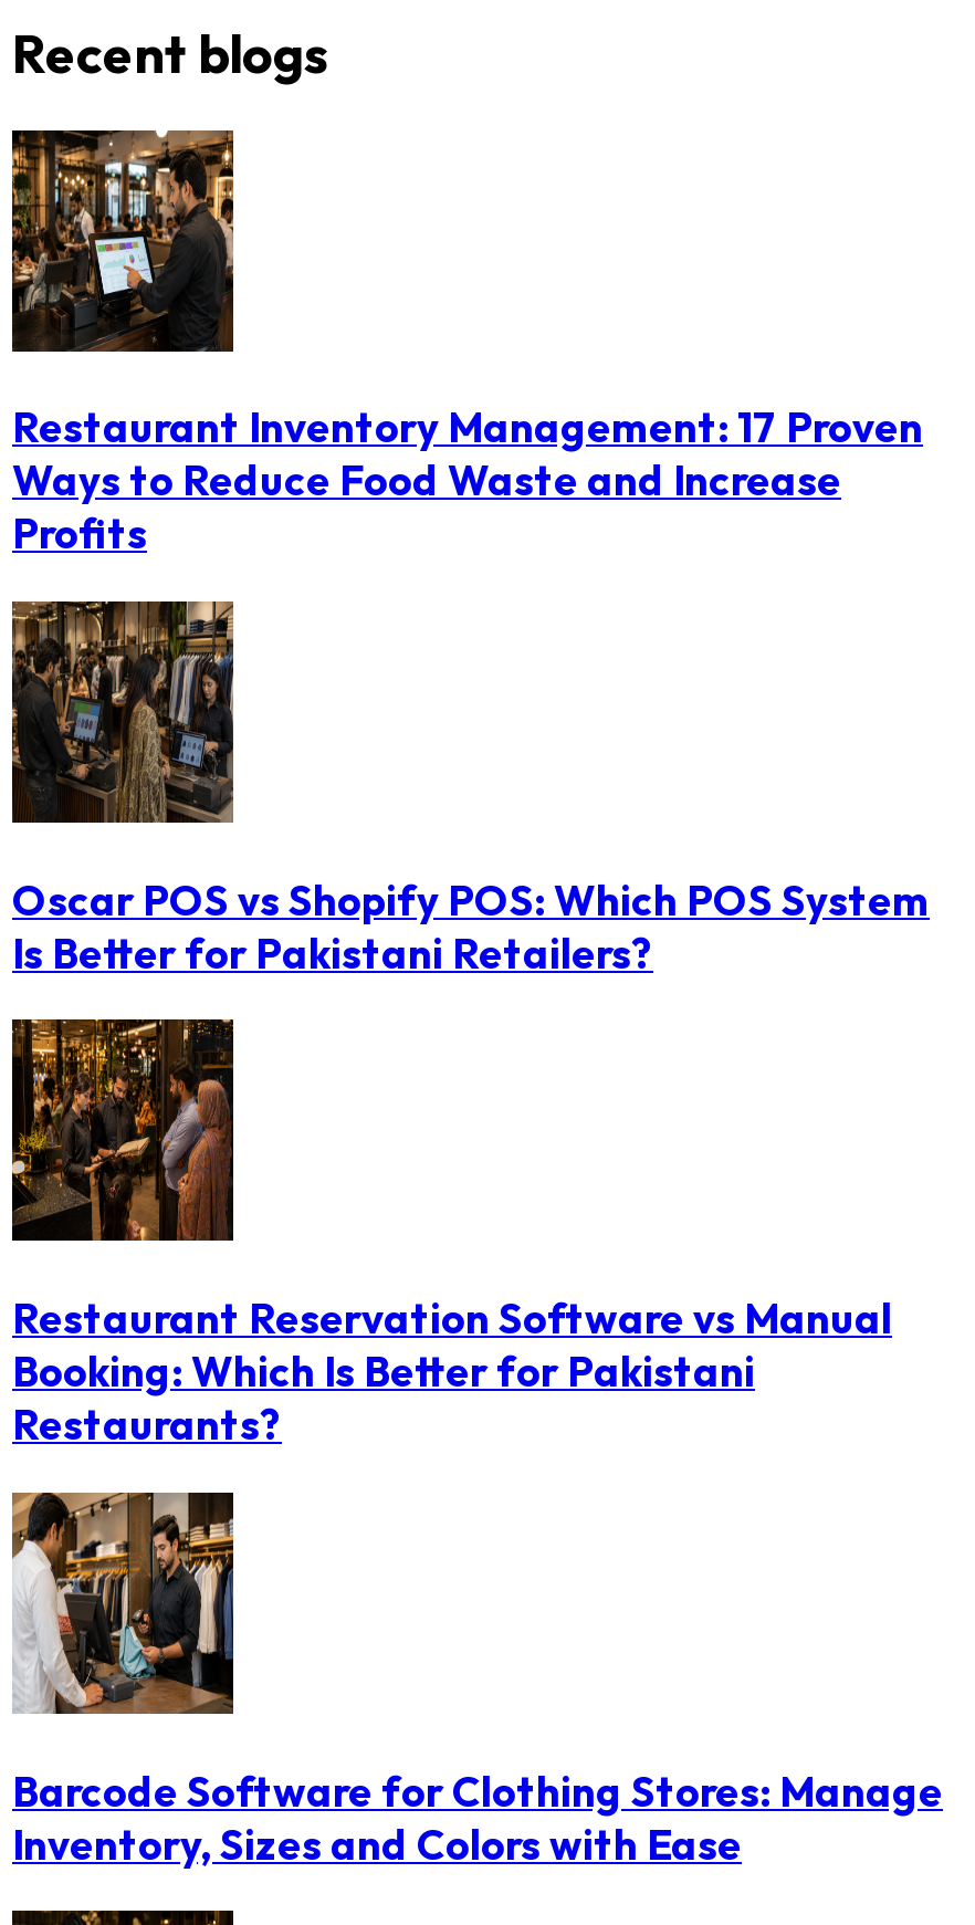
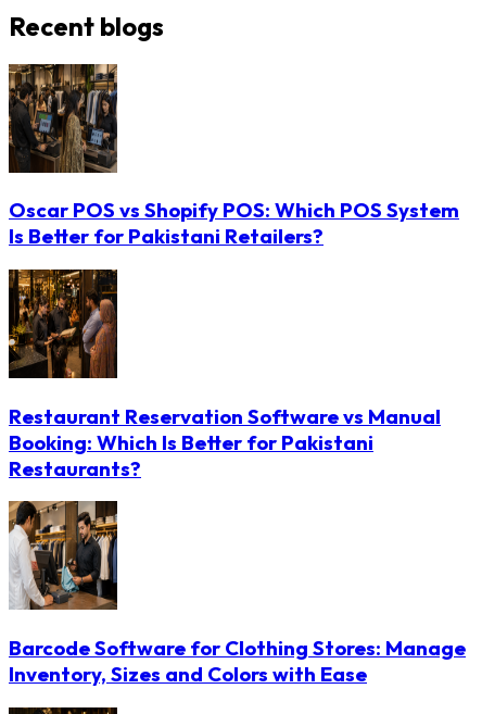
- [image]
- Restaurant Inventory Management: 17 Proven
- Ways to Reduce Food Waste and Increase
- Profits
